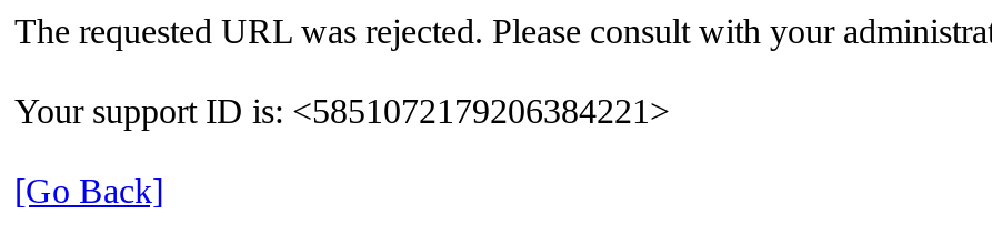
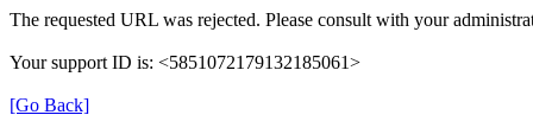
- Your support ID is: <5851072179206384221>
+ Your support ID is: <5851072179132185061>
